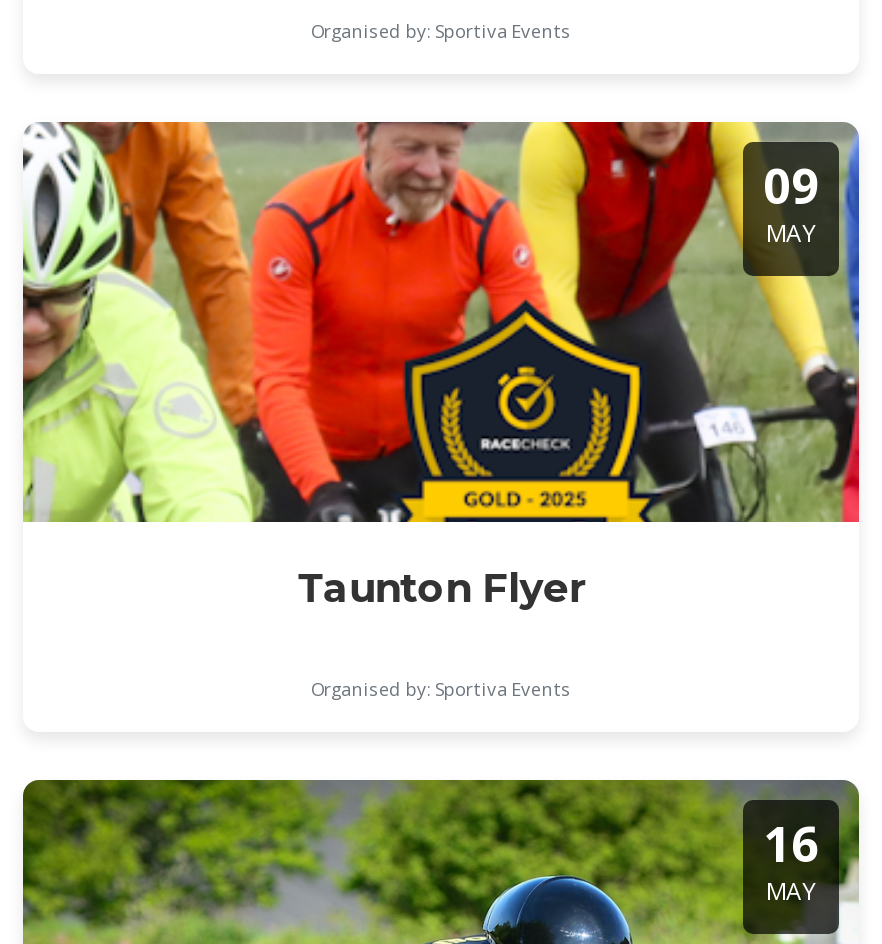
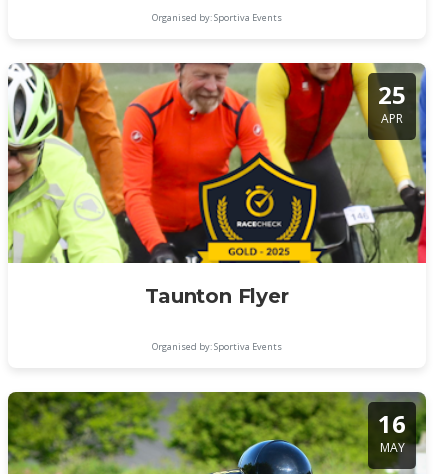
- 09
- MAY
+ 25
+ APR
